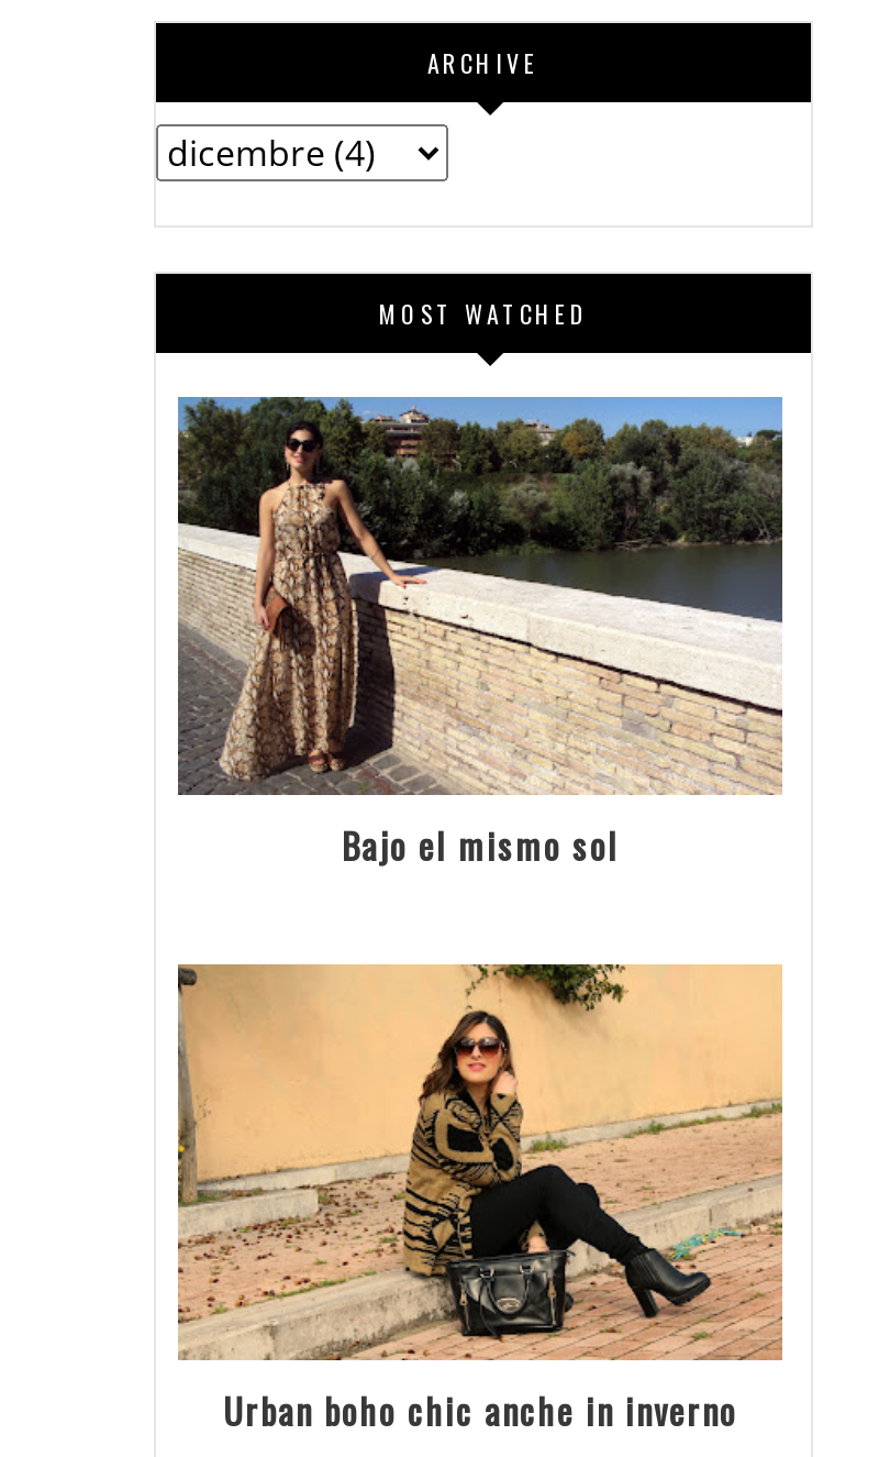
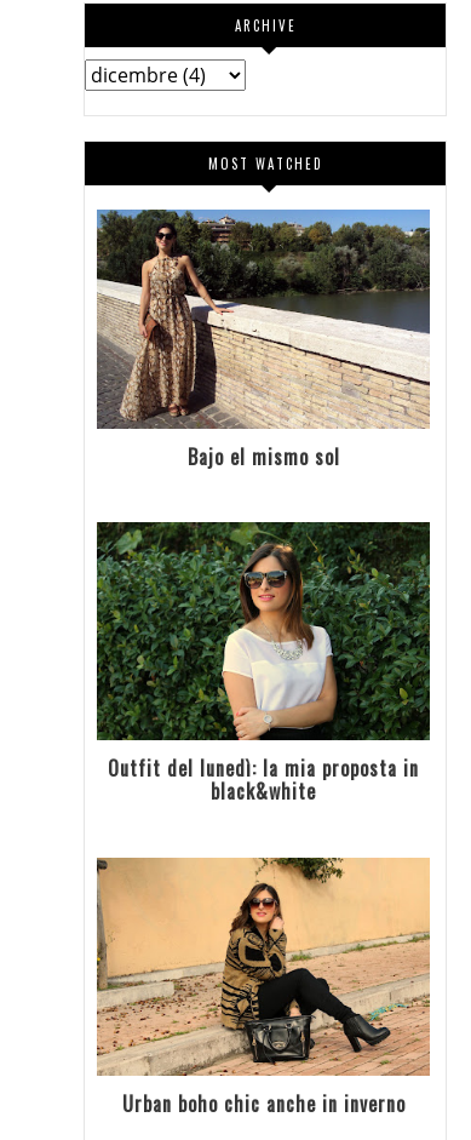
+ [image]
+ Outfit del lunedì: la mia proposta in
+ black&white
